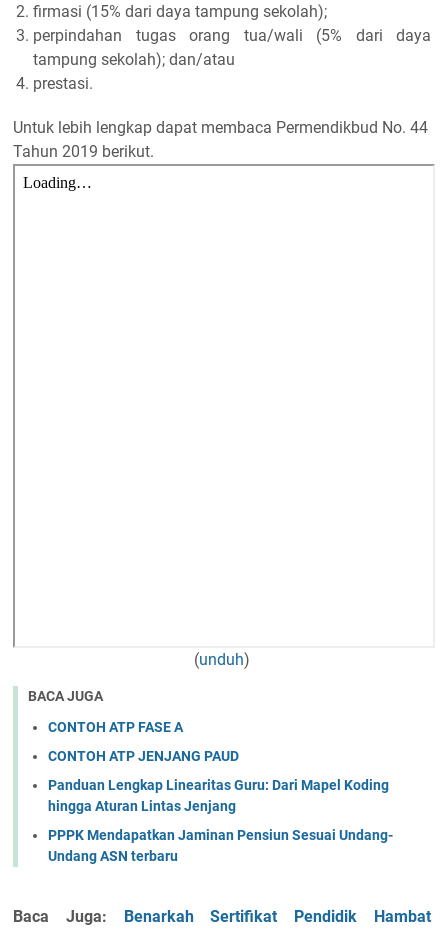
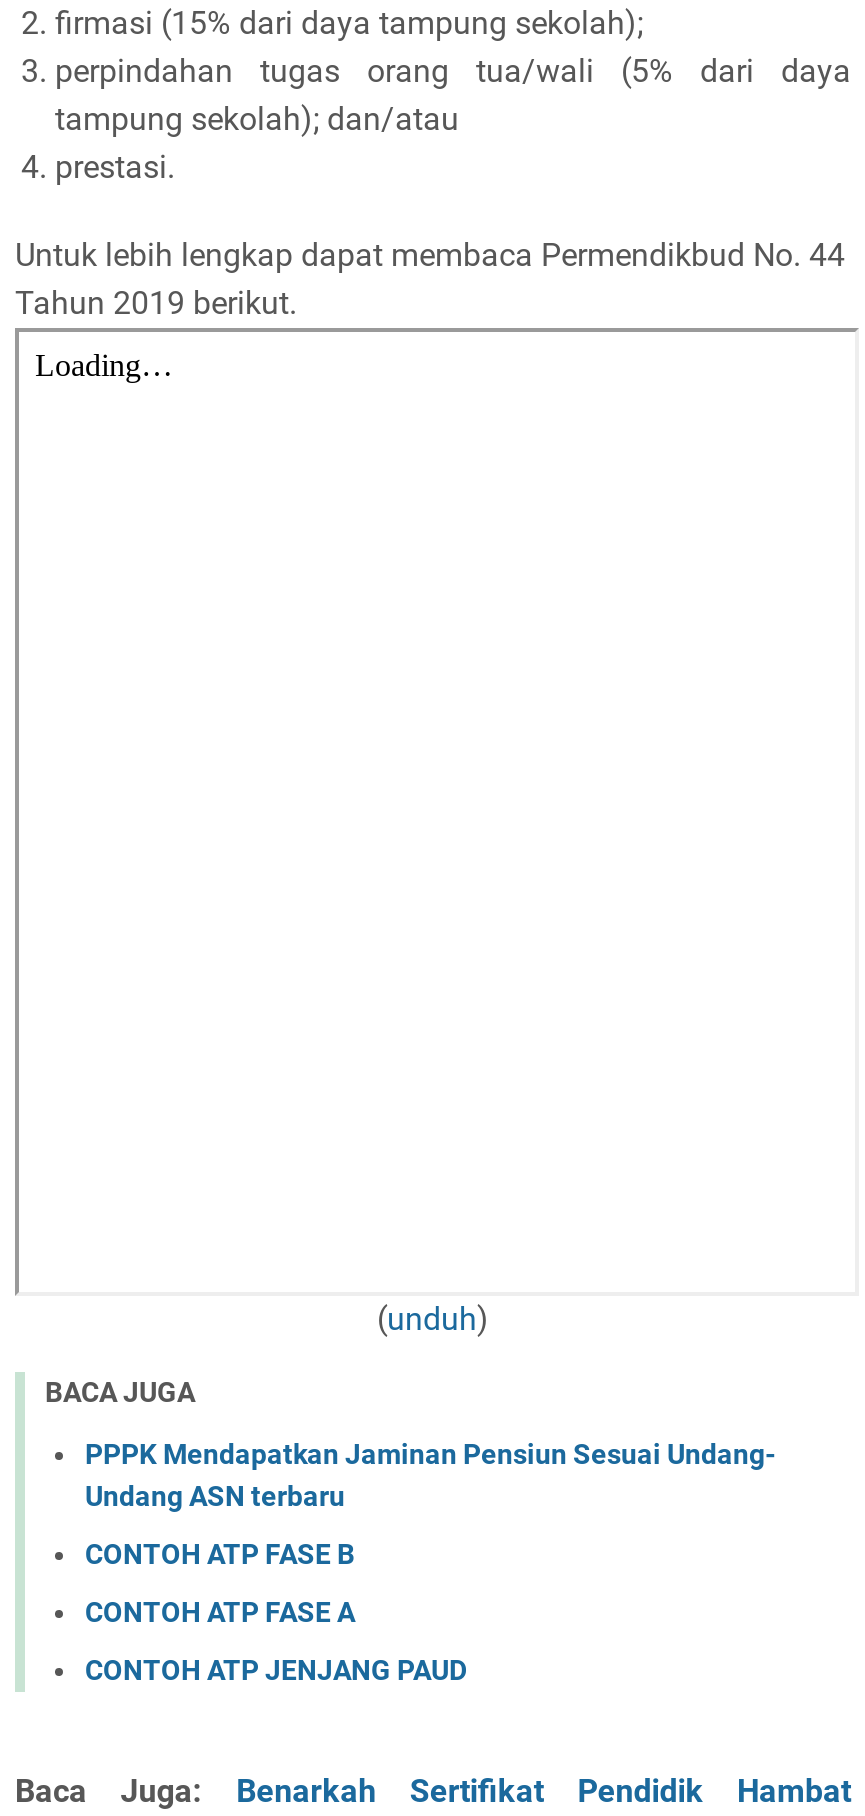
+ CONTOH ATP FASE B

moved down: CONTOH ATP FASE A | CONTOH ATP JENJANG PAUD

- Panduan Lengkap Linearitas Guru: Dari Mapel Koding
- hingga Aturan Lintas Jenjang

moved up: PPPK Mendapatkan Jaminan Pensiun Sesuai Undang- | Undang ASN terbaru
